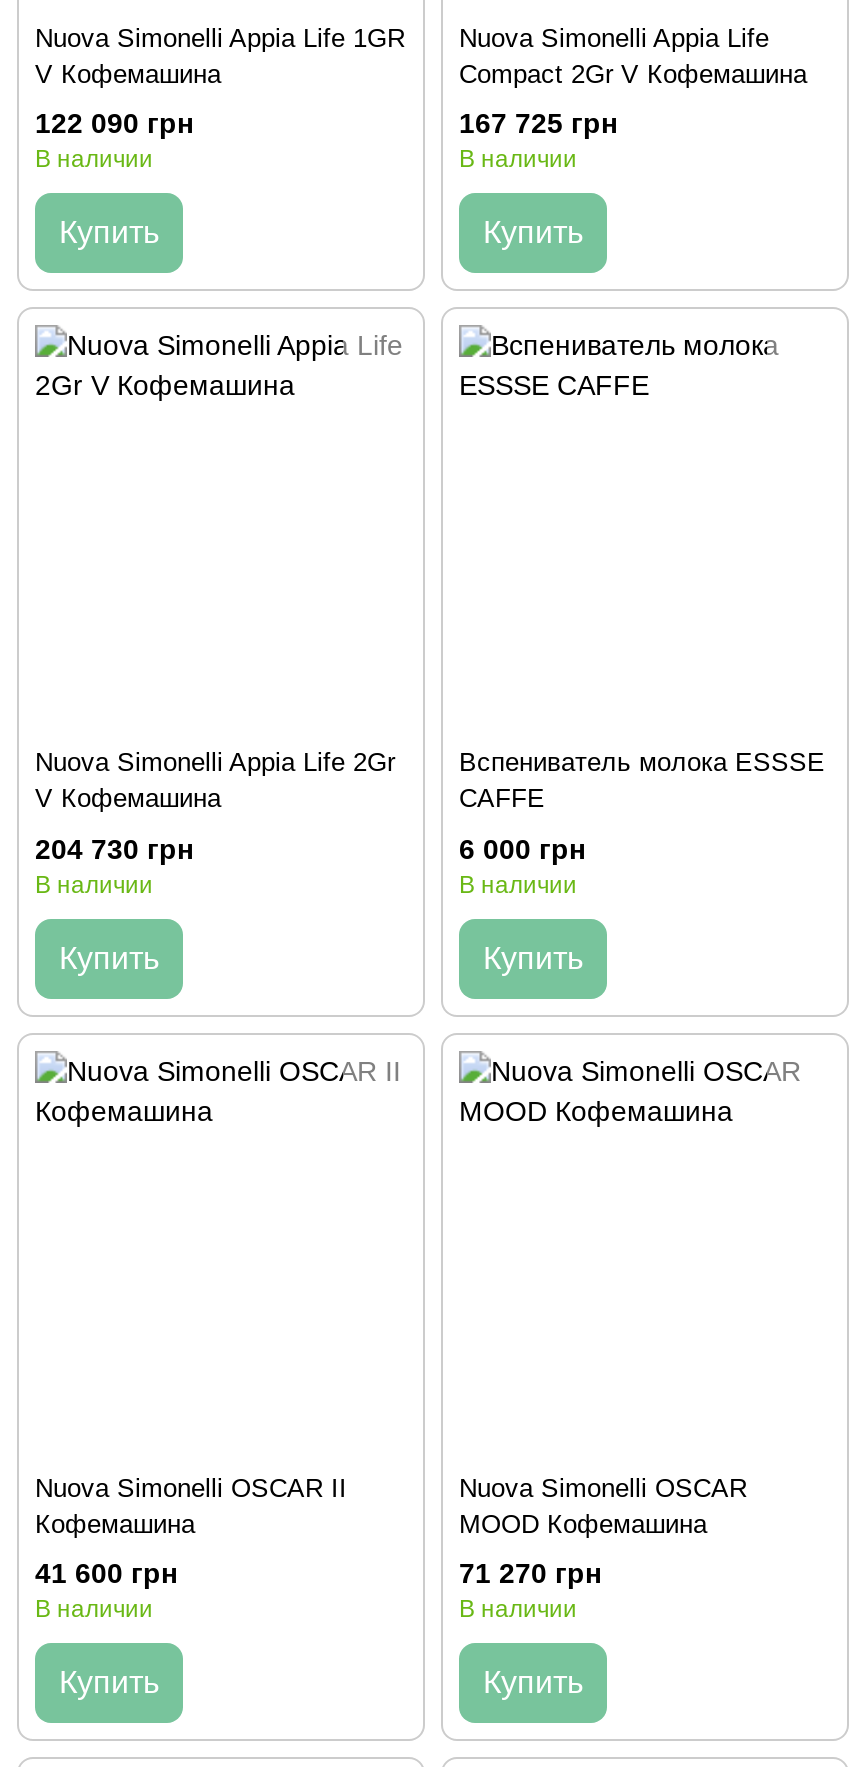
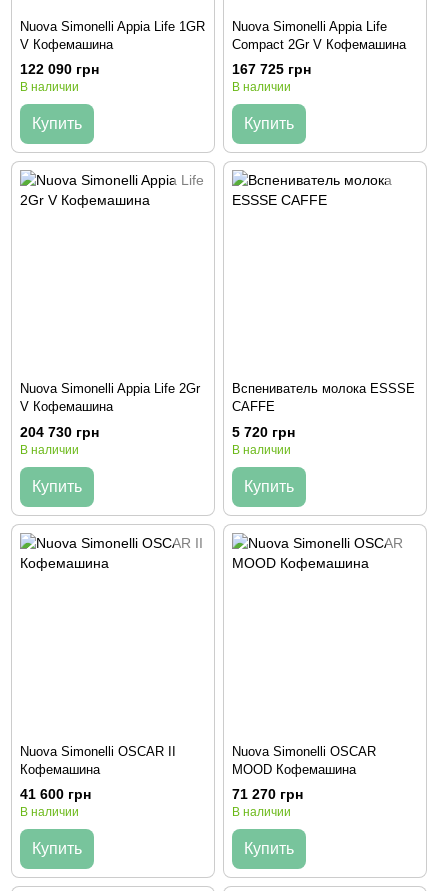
- 6 000 грн
+ 5 720 грн
